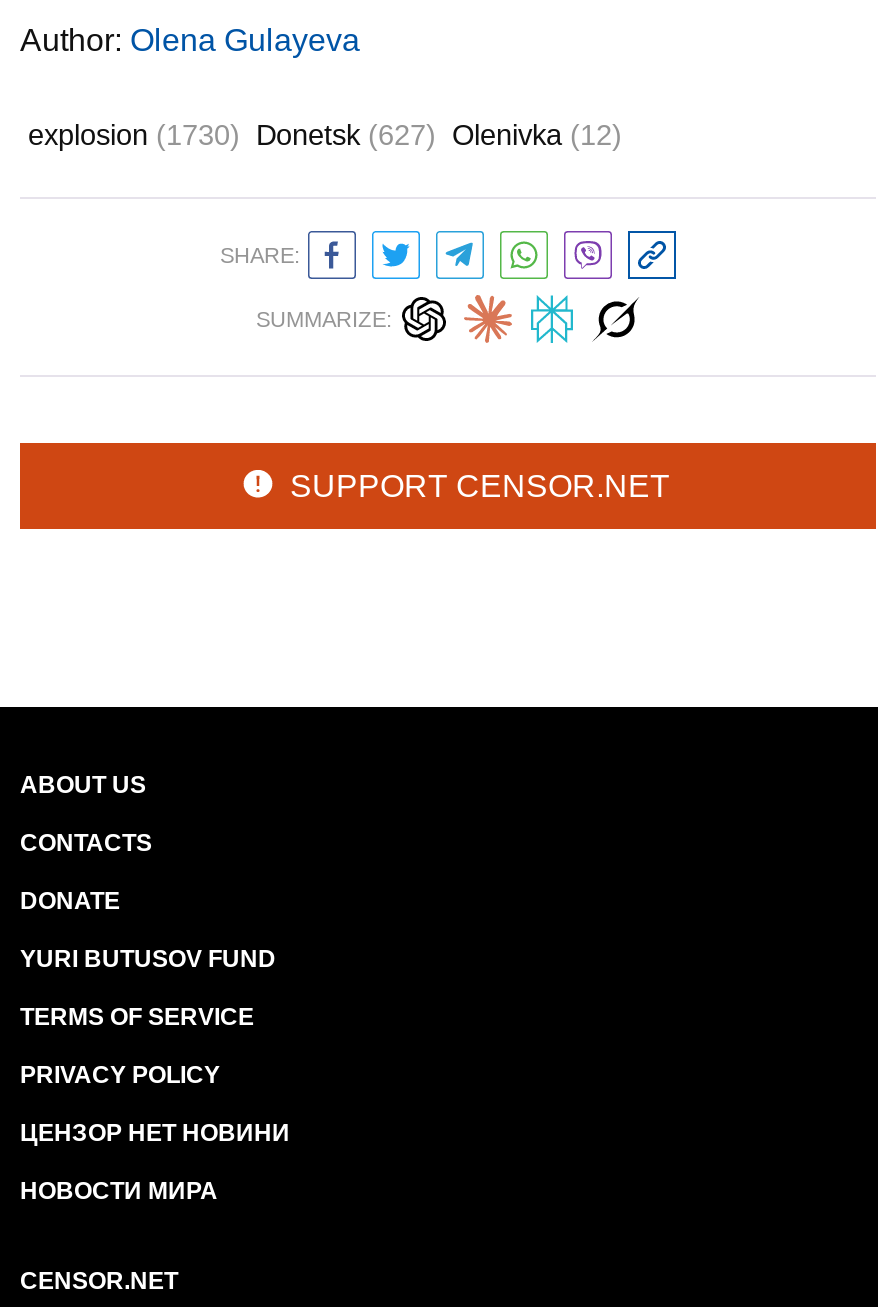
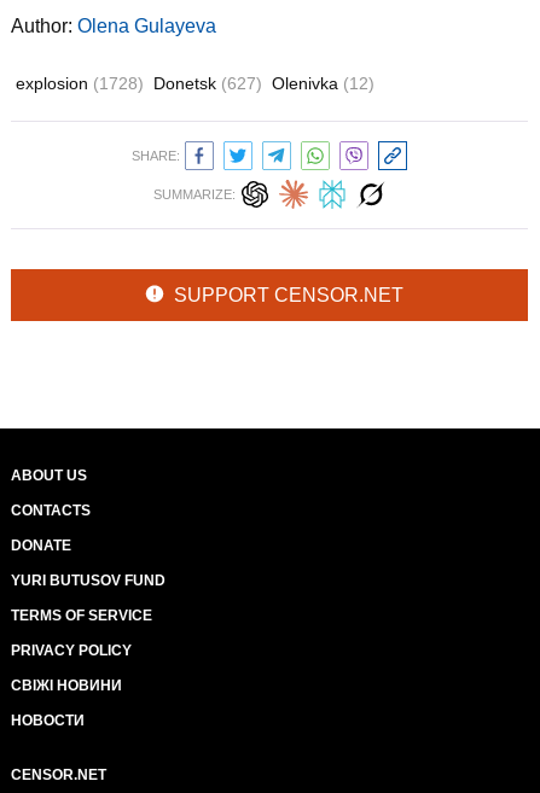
- explosion (1730) Donetsk (627) Olenivka (12)
+ explosion (1728) Donetsk (627) Olenivka (12)

- ЦЕНЗОР НЕТ НОВИНИ
+ СВІЖІ НОВИНИ

- НОВОСТИ МИРА
+ НОВОСТИ
